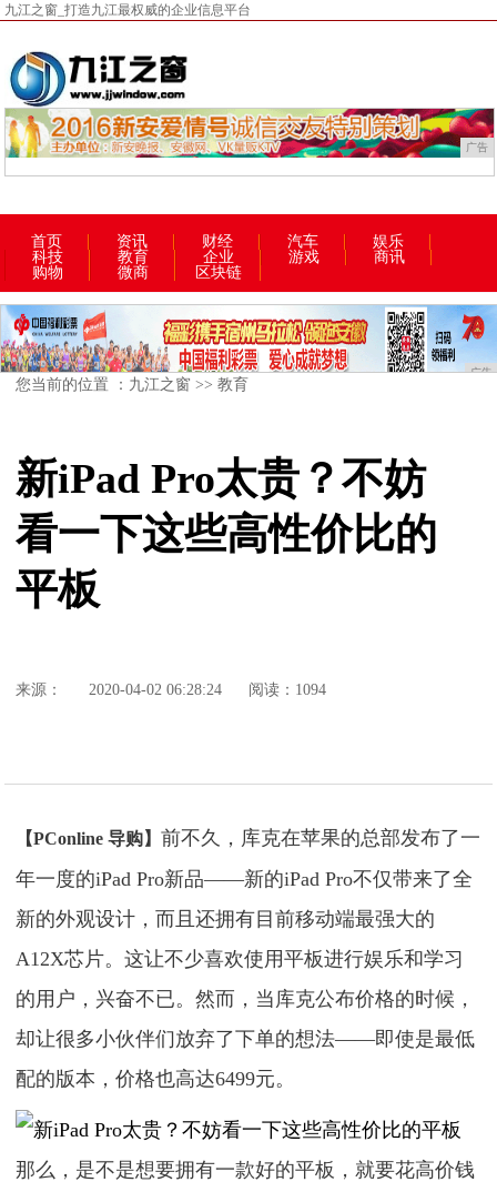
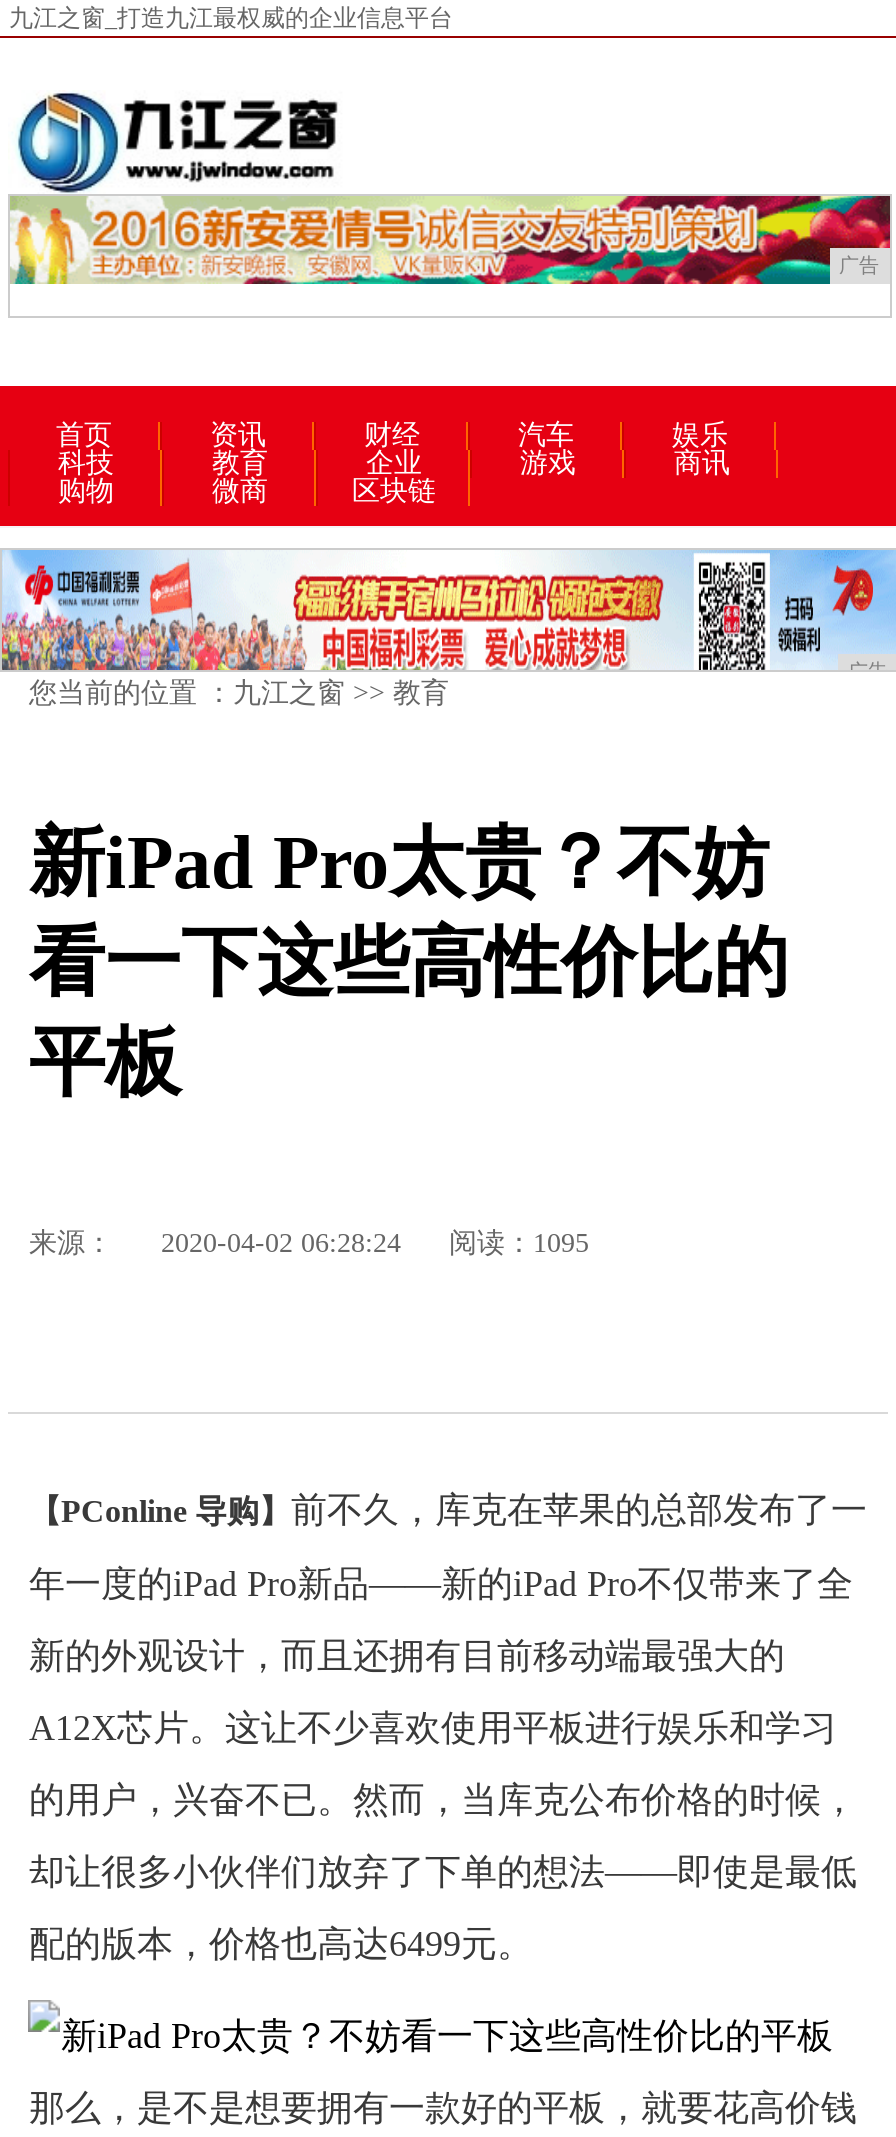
- 来源： 2020-04-02 06:28:24 阅读：1094
+ 来源： 2020-04-02 06:28:24 阅读：1095
